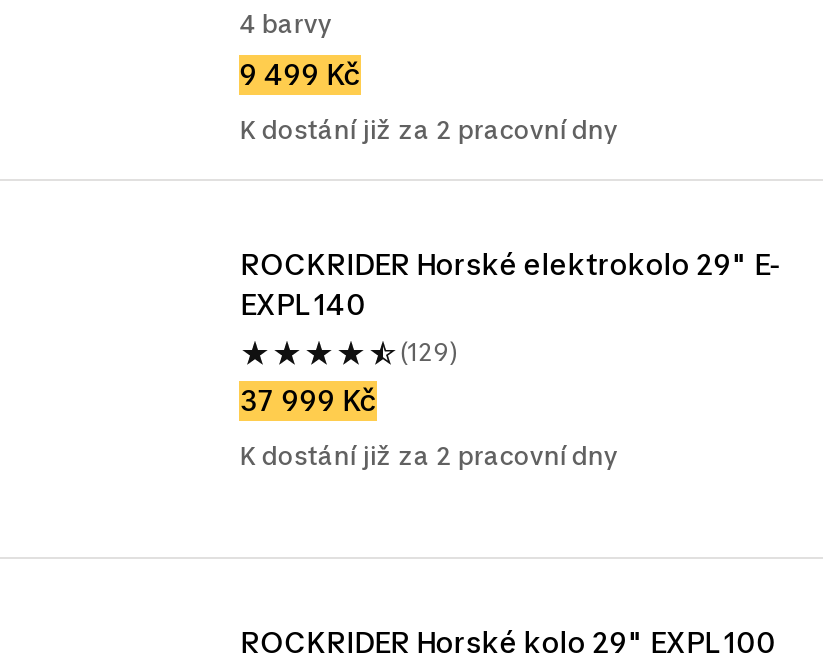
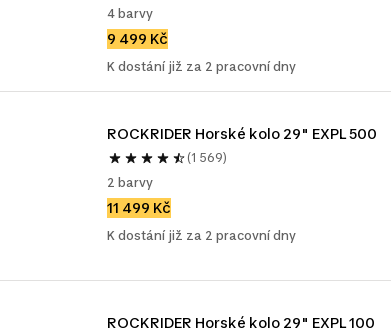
- ROCKRIDER Horské elektrokolo 29" E-
- EXPL 140
- (129)
- 37 999 Kč
+ ROCKRIDER Horské kolo 29" EXPL 500
+ (1 569)
+ 2 barvy
+ 11 499 Kč
